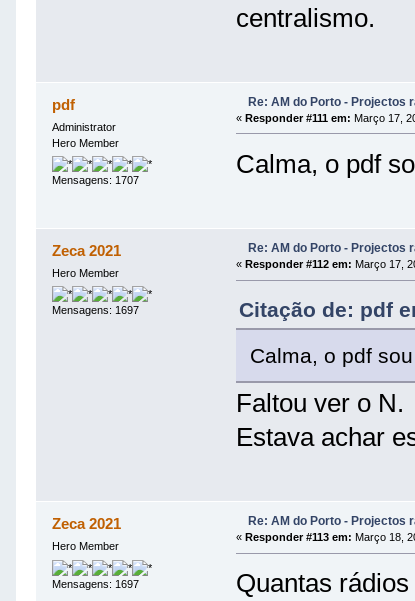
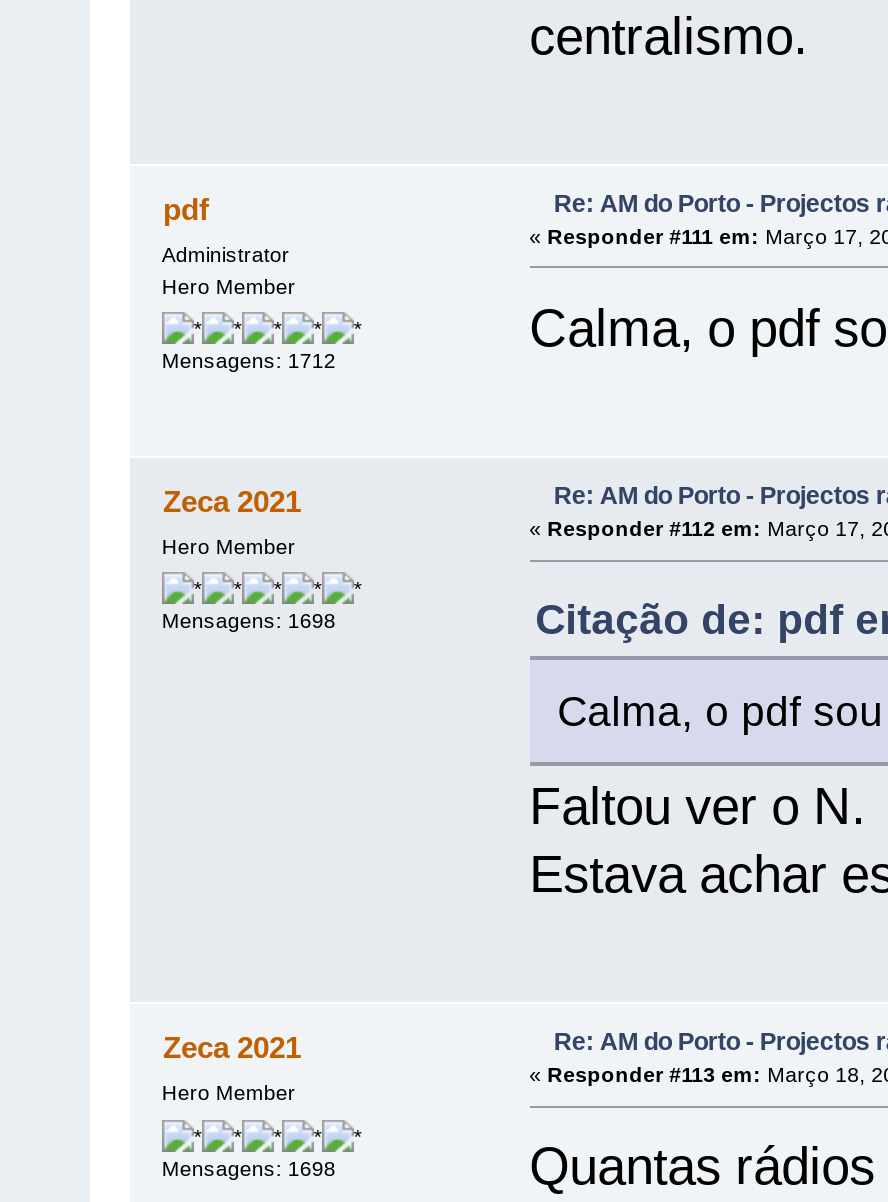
- Mensagens: 1707
+ Mensagens: 1712

- Mensagens: 1697
+ Mensagens: 1698

- Mensagens: 1697
+ Mensagens: 1698
